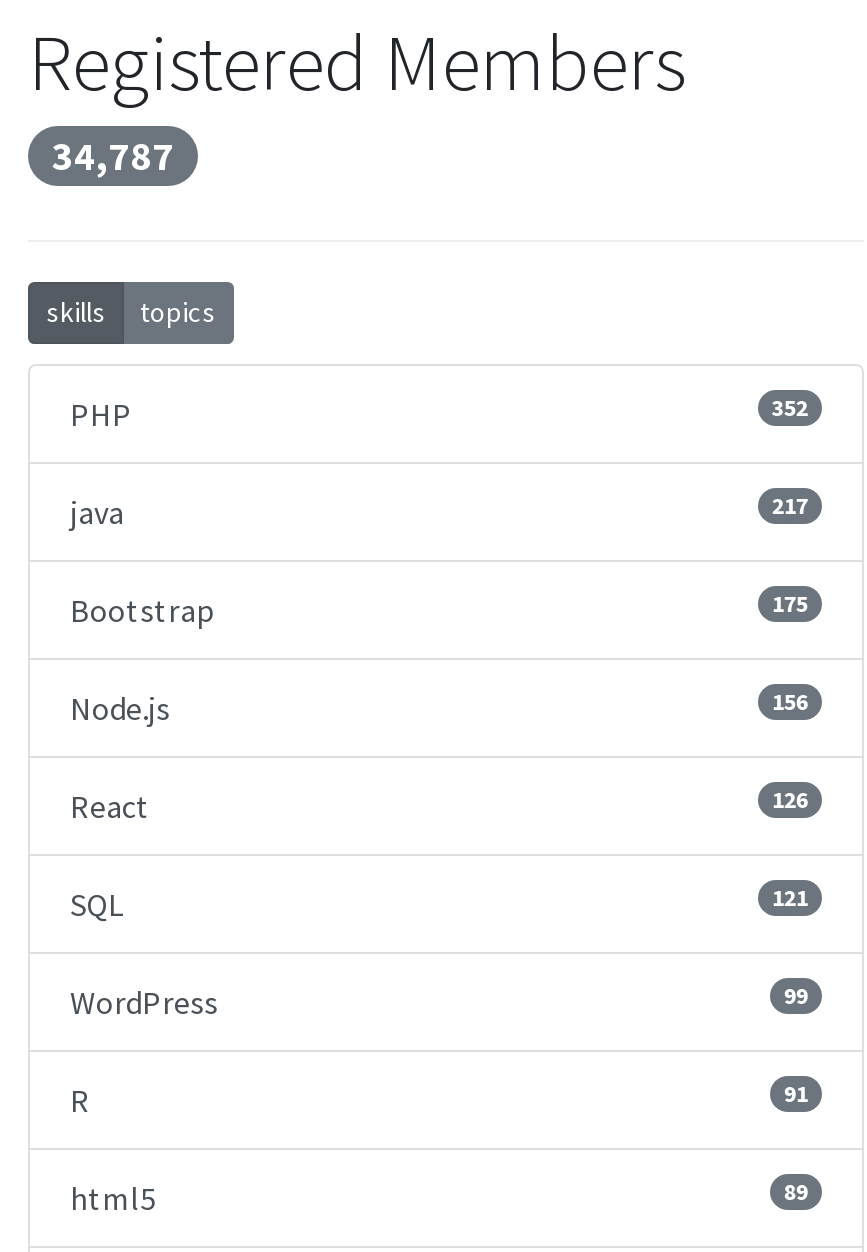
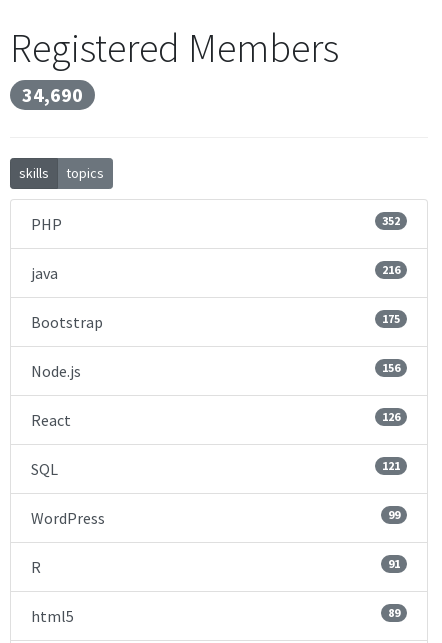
- 34,787
+ 34,690

- 217
+ 216
